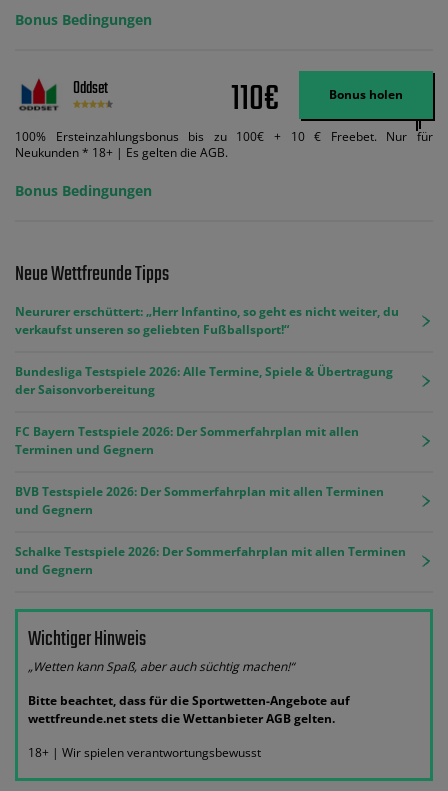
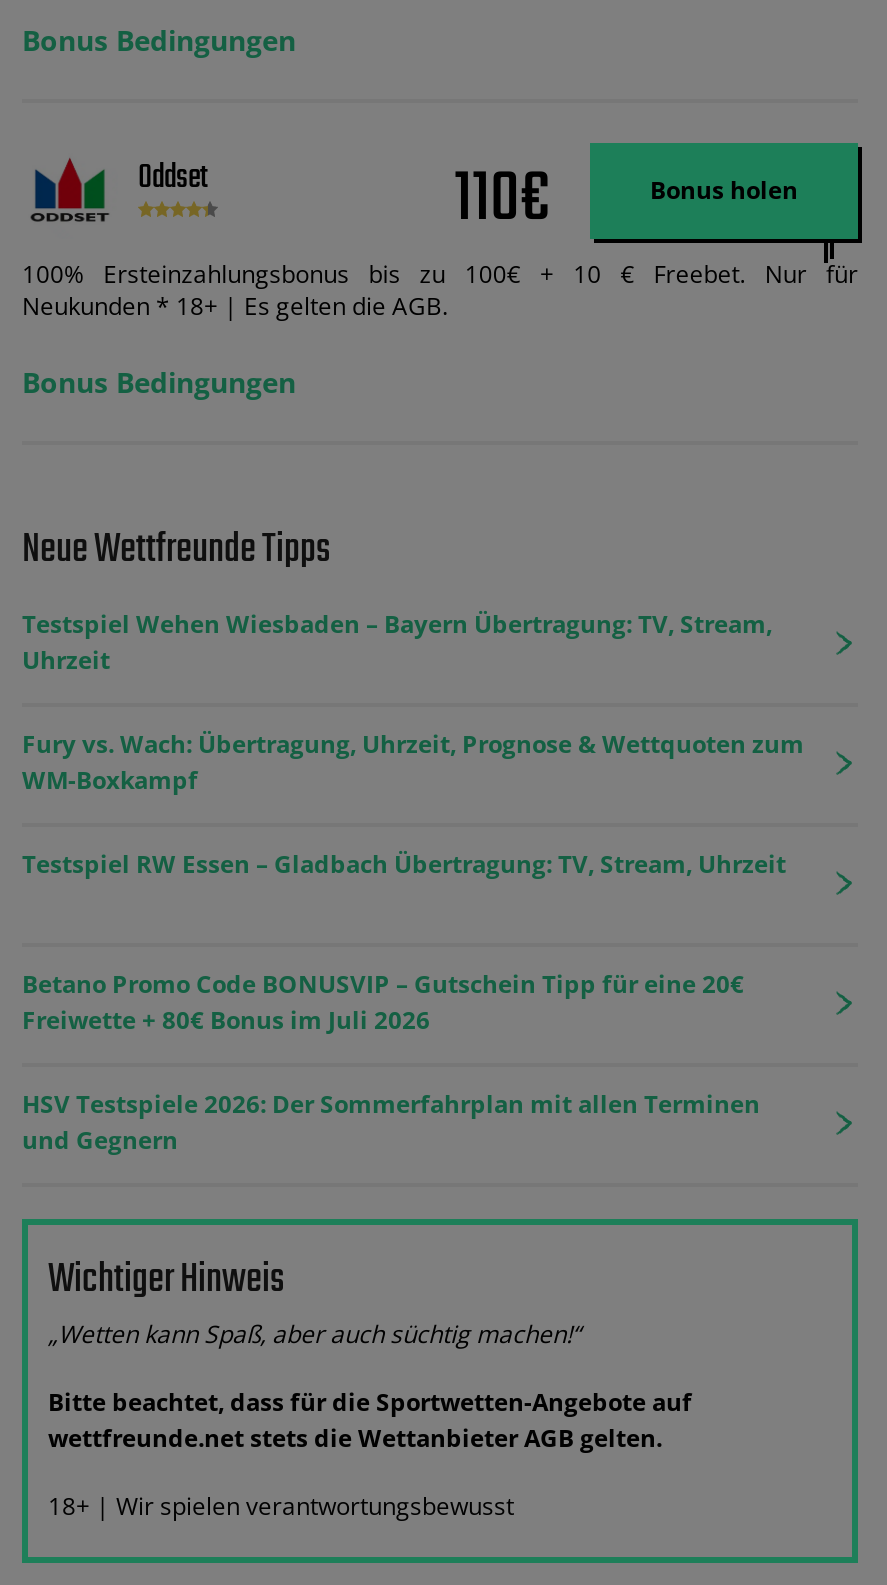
- Neururer erschüttert: „Herr Infantino, so geht es nicht weiter, du
- verkaufst unseren so geliebten Fußballsport!“
+ Testspiel Wehen Wiesbaden – Bayern Übertragung: TV, Stream,
+ Uhrzeit

- Bundesliga Testspiele 2026: Alle Termine, Spiele & Übertragung
- der Saisonvorbereitung
+ Fury vs. Wach: Übertragung, Uhrzeit, Prognose & Wettquoten zum
+ WM-Boxkampf

- FC Bayern Testspiele 2026: Der Sommerfahrplan mit allen
- Terminen und Gegnern
+ Testspiel RW Essen – Gladbach Übertragung: TV, Stream, Uhrzeit

- BVB Testspiele 2026: Der Sommerfahrplan mit allen Terminen
- und Gegnern
+ Betano Promo Code BONUSVIP – Gutschein Tipp für eine 20€
+ Freiwette + 80€ Bonus im Juli 2026

- Schalke Testspiele 2026: Der Sommerfahrplan mit allen Terminen
+ HSV Testspiele 2026: Der Sommerfahrplan mit allen Terminen
